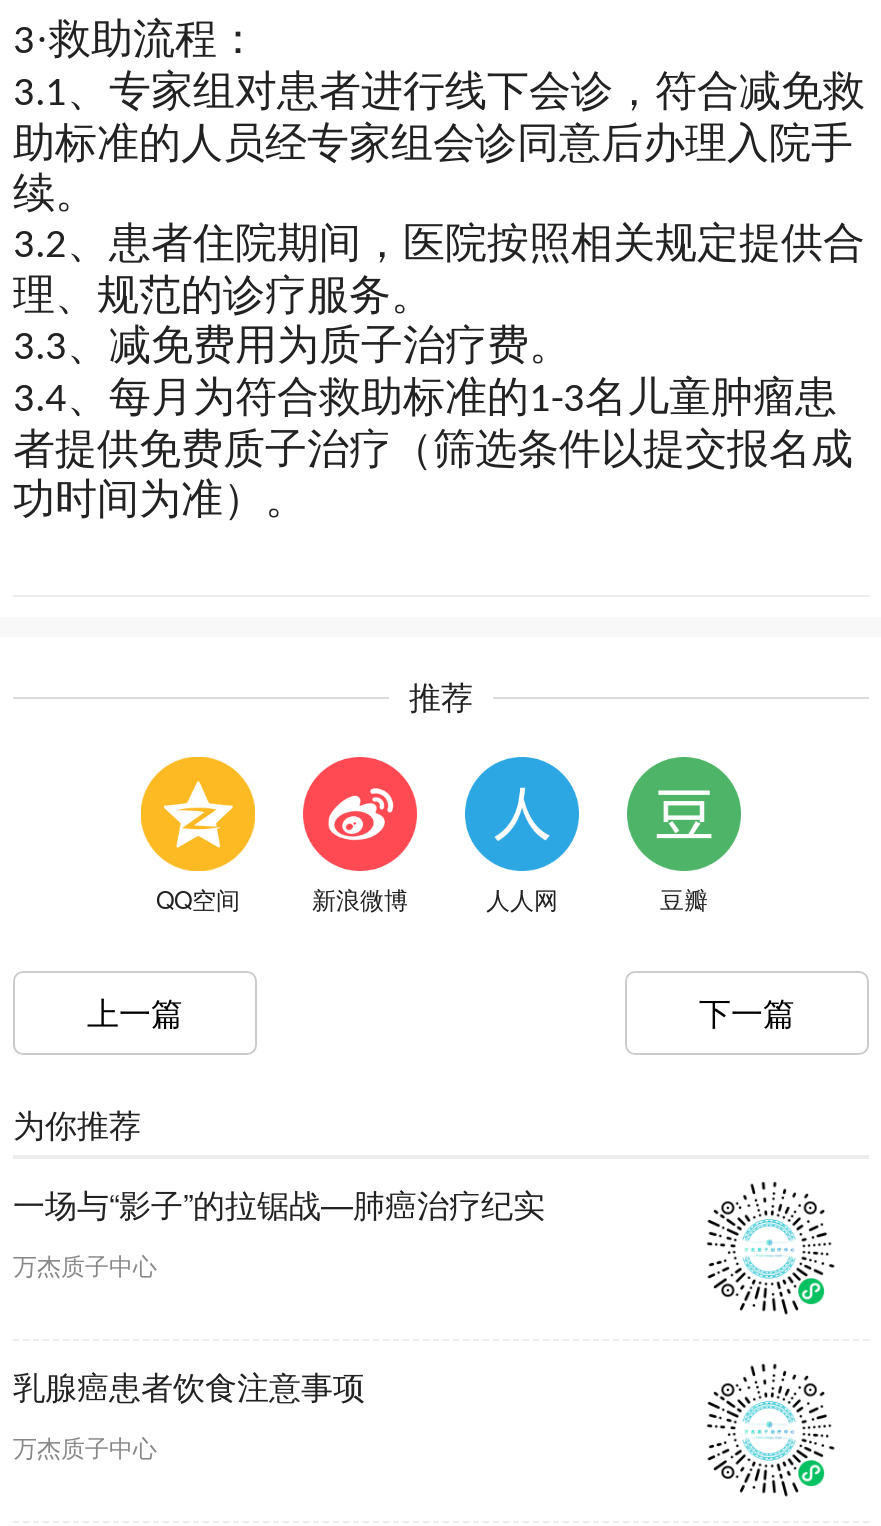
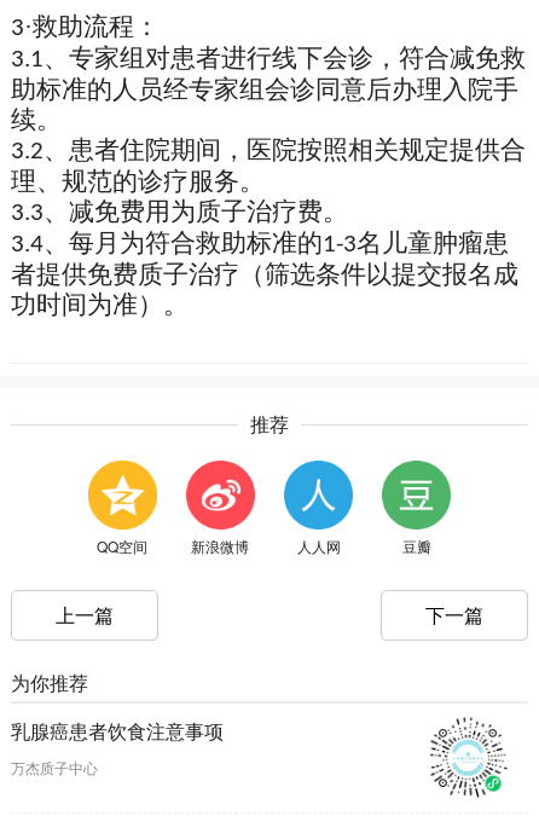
- 一场与“影子”的拉锯战—肺癌治疗纪实
- 万杰质子中心
